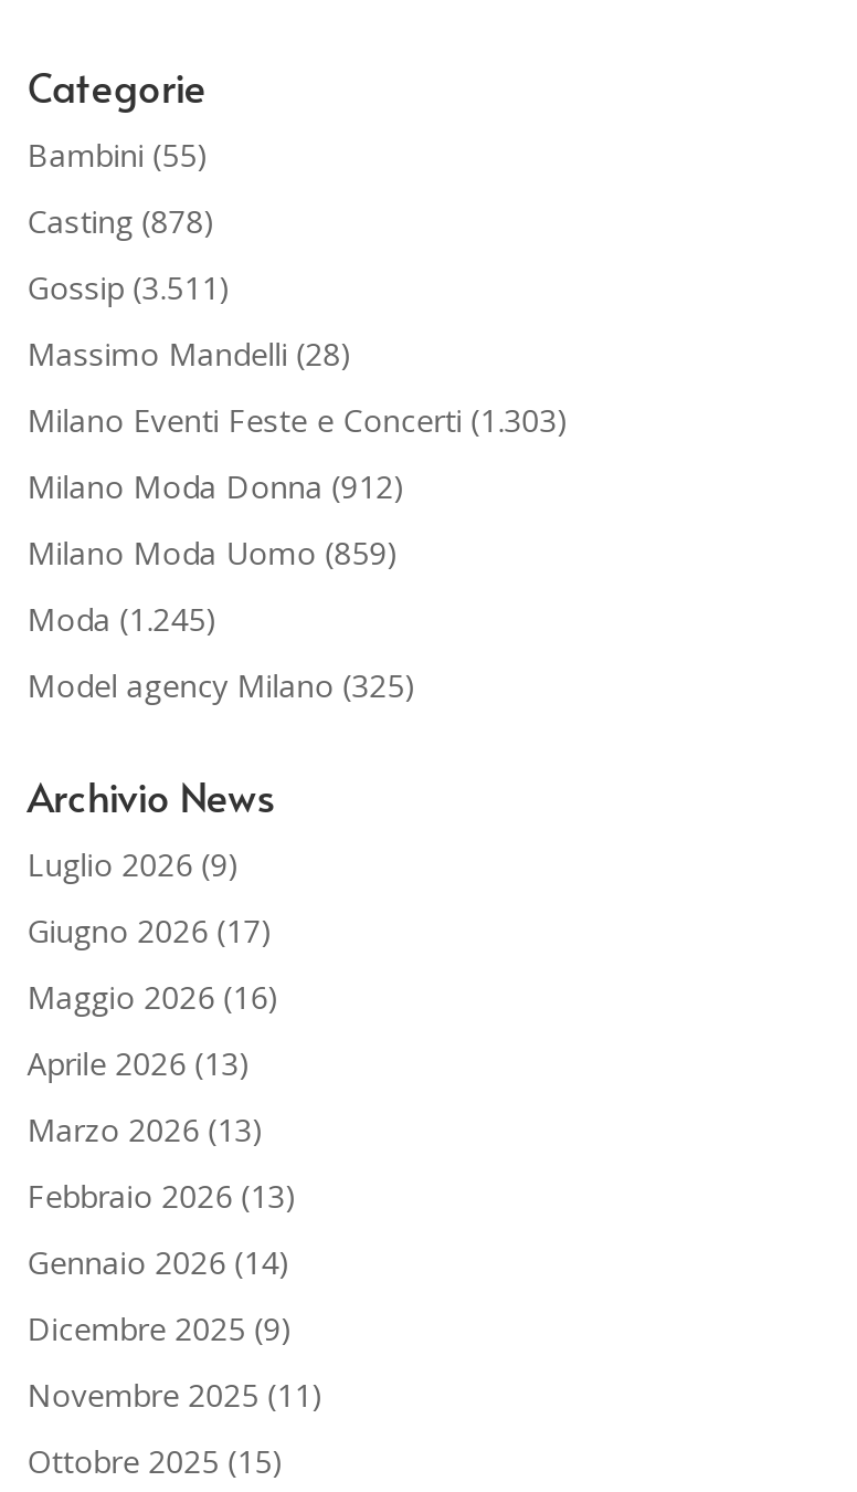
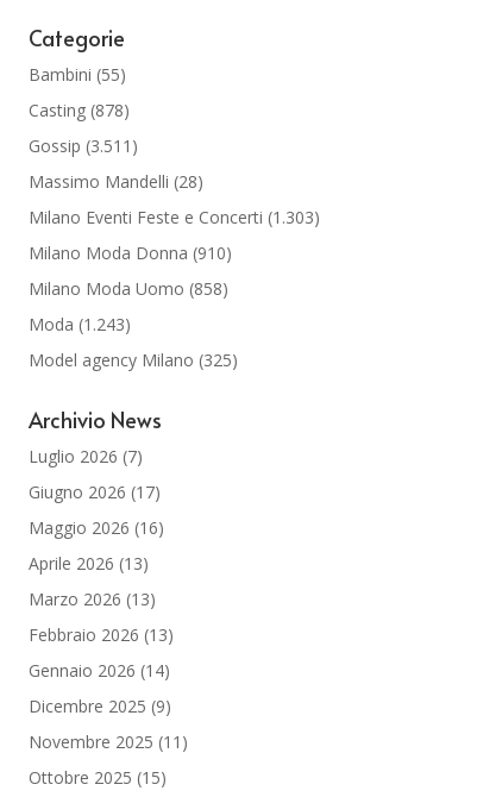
- Milano Moda Donna (912)
+ Milano Moda Donna (910)

- Milano Moda Uomo (859)
+ Milano Moda Uomo (858)

- Moda (1.245)
+ Moda (1.243)

- Luglio 2026 (9)
+ Luglio 2026 (7)
